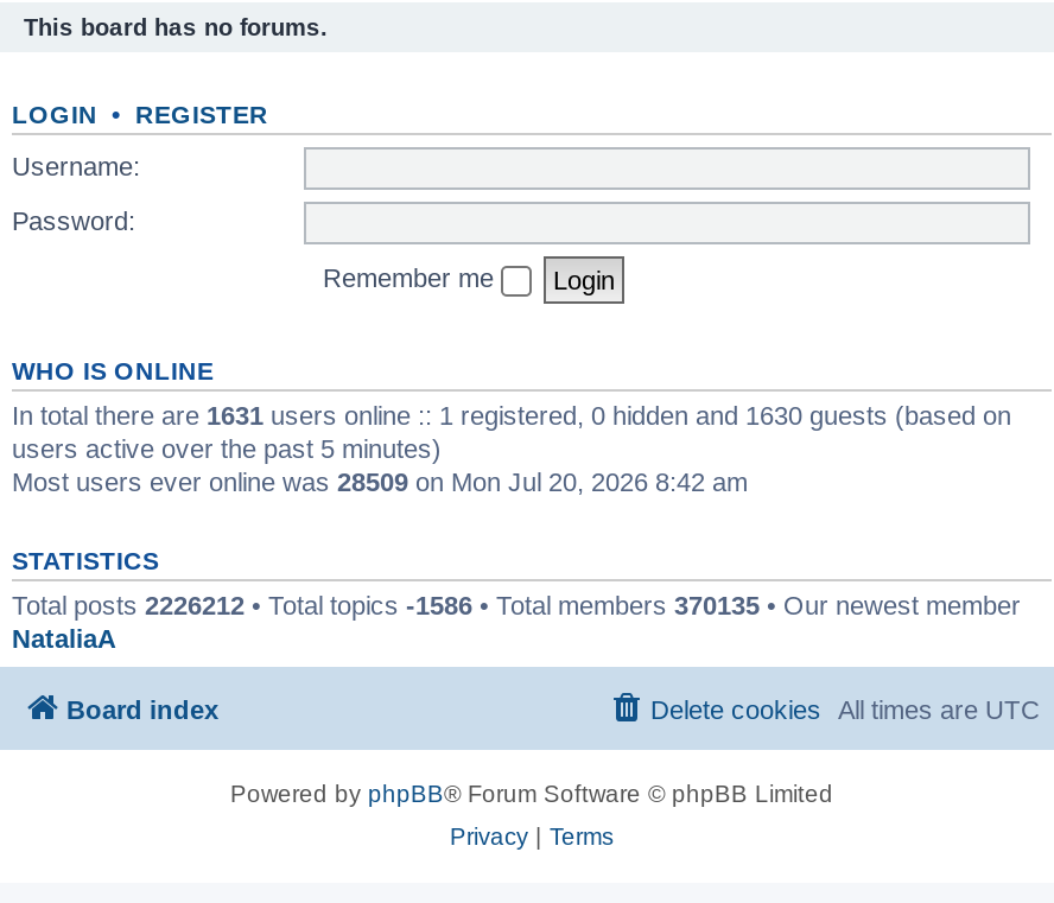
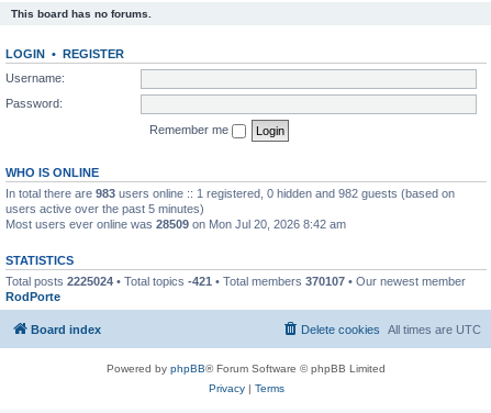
- In total there are 1631 users online :: 1 registered, 0 hidden and 1630 guests (based on
+ In total there are 983 users online :: 1 registered, 0 hidden and 982 guests (based on

- Total posts 2226212 • Total topics -1586 • Total members 370135 • Our newest member
- NataliaA
+ Total posts 2225024 • Total topics -421 • Total members 370107 • Our newest member
+ RodPorte
